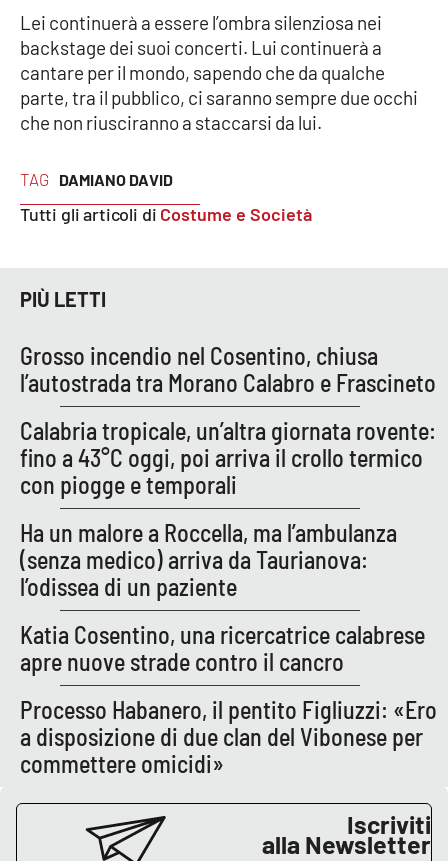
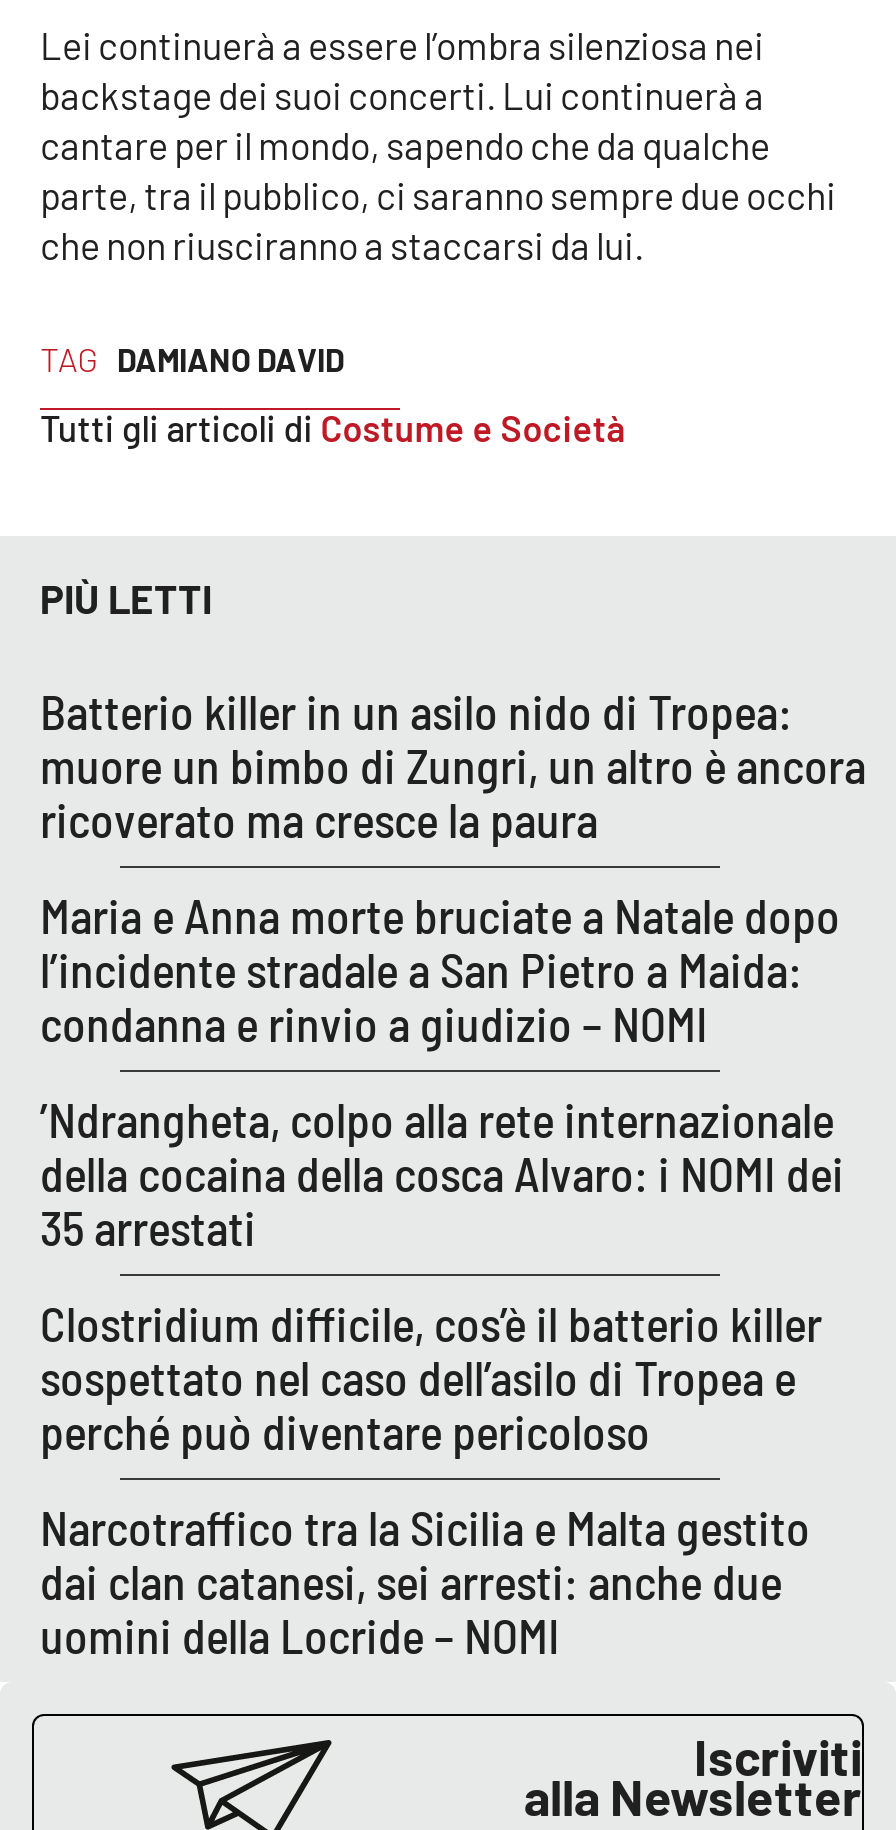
- Grosso incendio nel Cosentino, chiusa
- l’autostrada tra Morano Calabro e Frascineto
+ Batterio killer in un asilo nido di Tropea:
+ muore un bimbo di Zungri, un altro è ancora
+ ricoverato ma cresce la paura

- Calabria tropicale, un’altra giornata rovente:
- fino a 43°C oggi, poi arriva il crollo termico
- con piogge e temporali
+ Maria e Anna morte bruciate a Natale dopo
+ l’incidente stradale a San Pietro a Maida:
+ condanna e rinvio a giudizio – NOMI

- Ha un malore a Roccella, ma l’ambulanza
- (senza medico) arriva da Taurianova:
- l’odissea di un paziente
+ ’Ndrangheta, colpo alla rete internazionale
+ della cocaina della cosca Alvaro: i NOMI dei
+ 35 arrestati

- Katia Cosentino, una ricercatrice calabrese
- apre nuove strade contro il cancro
+ Clostridium difficile, cos’è il batterio killer
+ sospettato nel caso dell’asilo di Tropea e
+ perché può diventare pericoloso

- Processo Habanero, il pentito Figliuzzi: «Ero
- a disposizione di due clan del Vibonese per
- commettere omicidi»
+ Narcotraffico tra la Sicilia e Malta gestito
+ dai clan catanesi, sei arresti: anche due
+ uomini della Locride – NOMI
